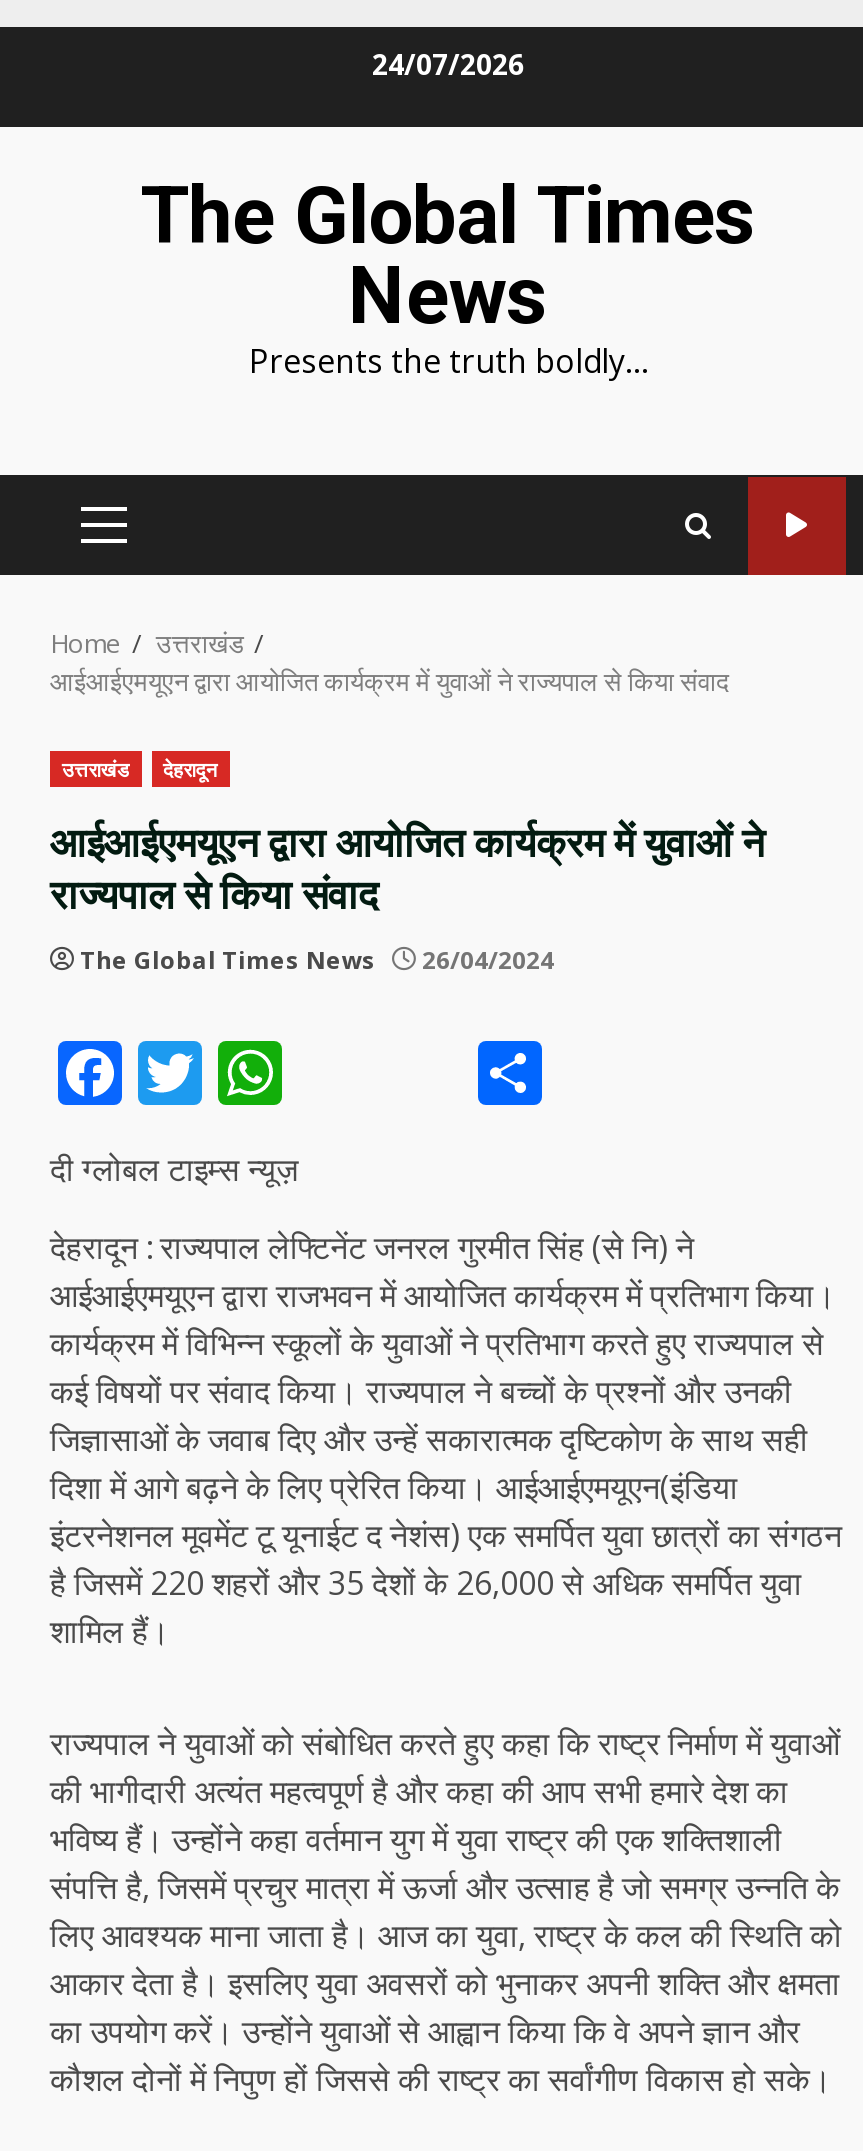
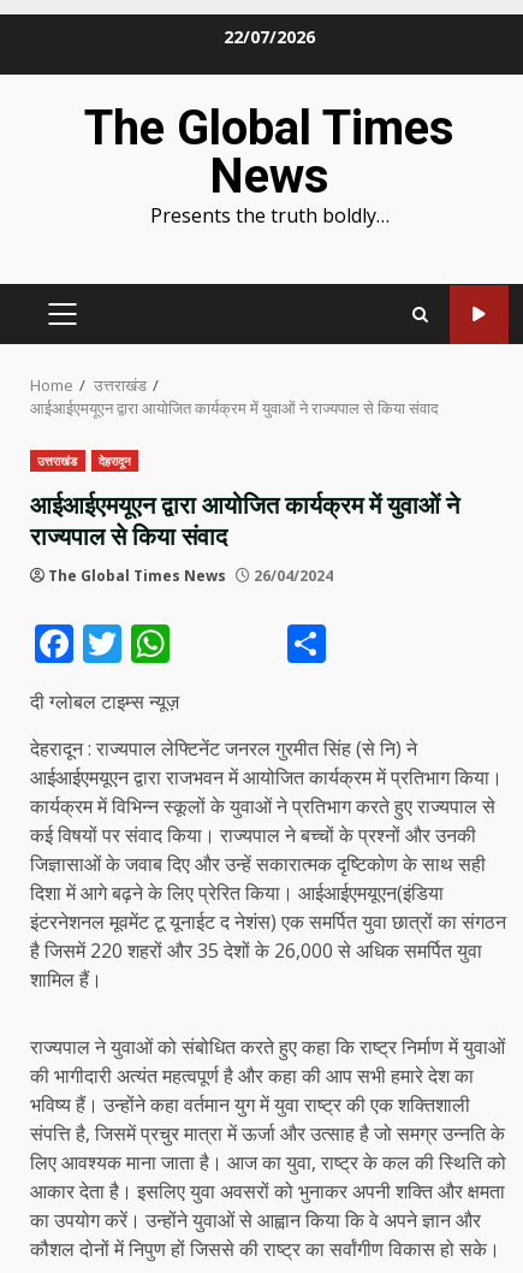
- 24/07/2026
+ 22/07/2026
